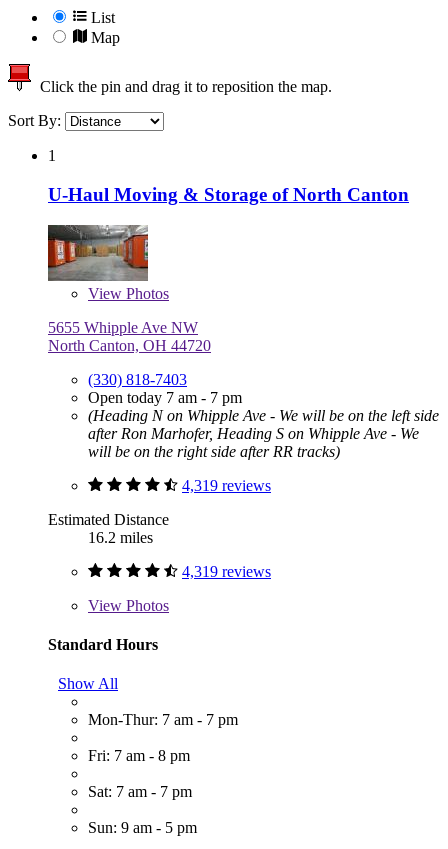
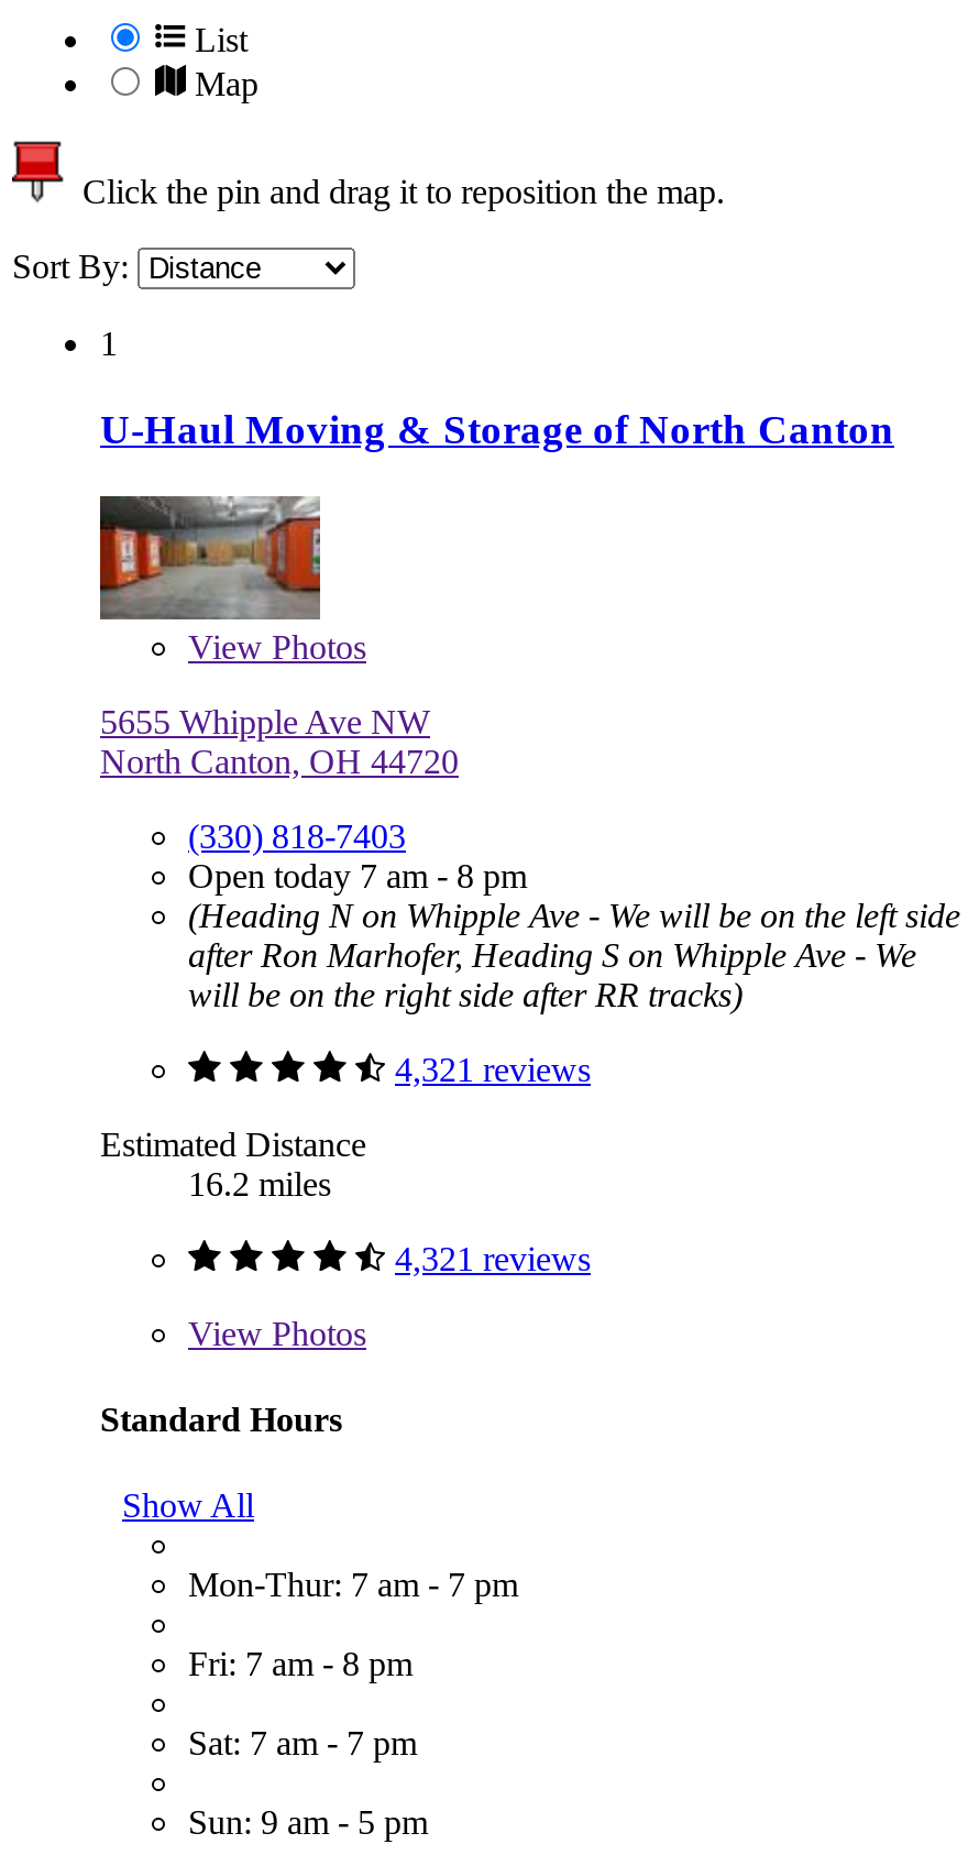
- Open today 7 am - 7 pm
+ Open today 7 am - 8 pm

- 4,319 reviews
+ 4,321 reviews

- 4,319 reviews
+ 4,321 reviews
